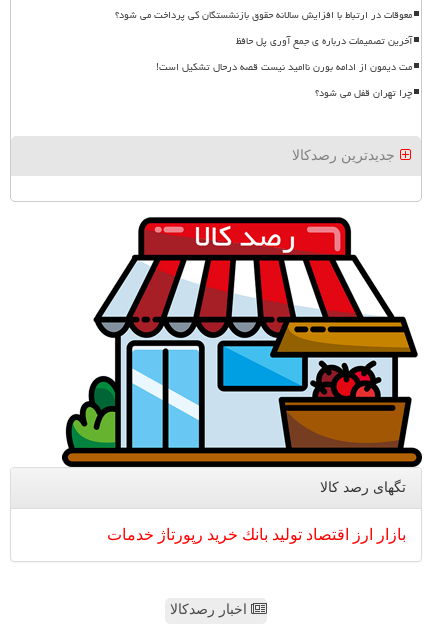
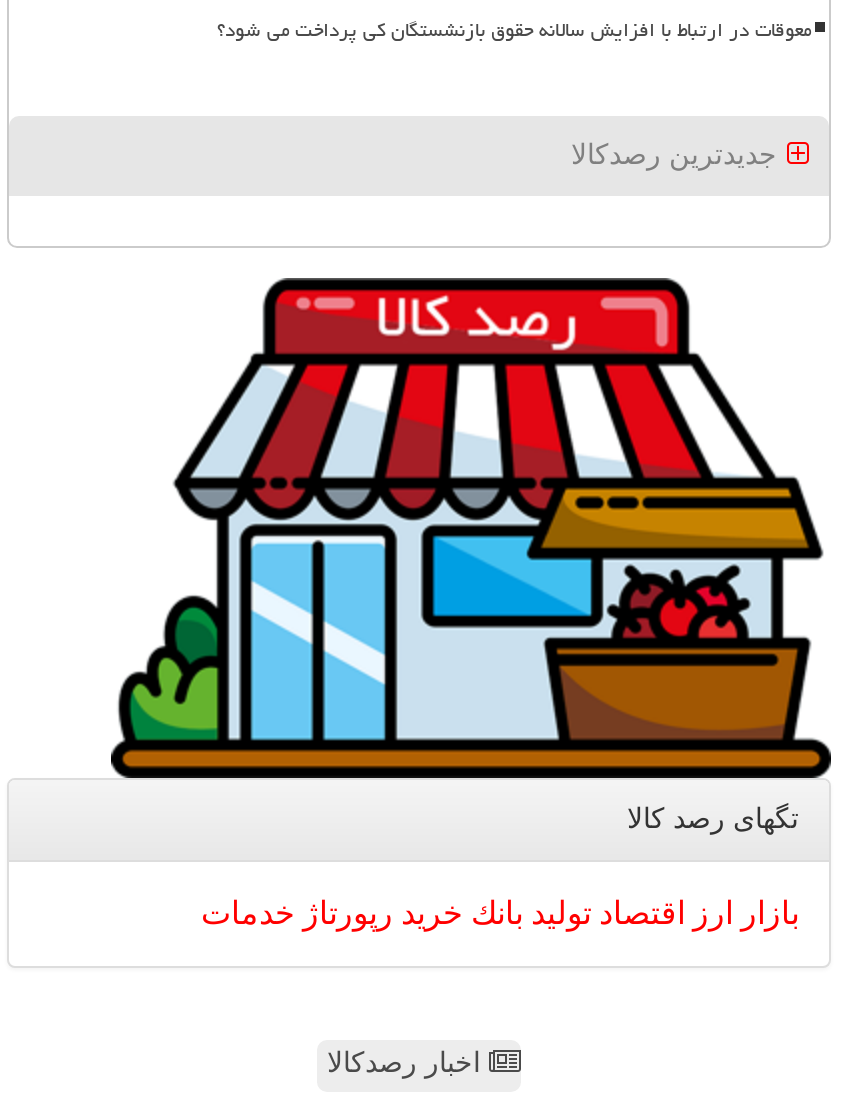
- آخرین تصمیمات درباره ی جمع آوری پل حافظ
- مت دیمون از ادامه بورن ناامید نیست قصه درحال تشکیل است!
- چرا تهران قفل می شود؟
